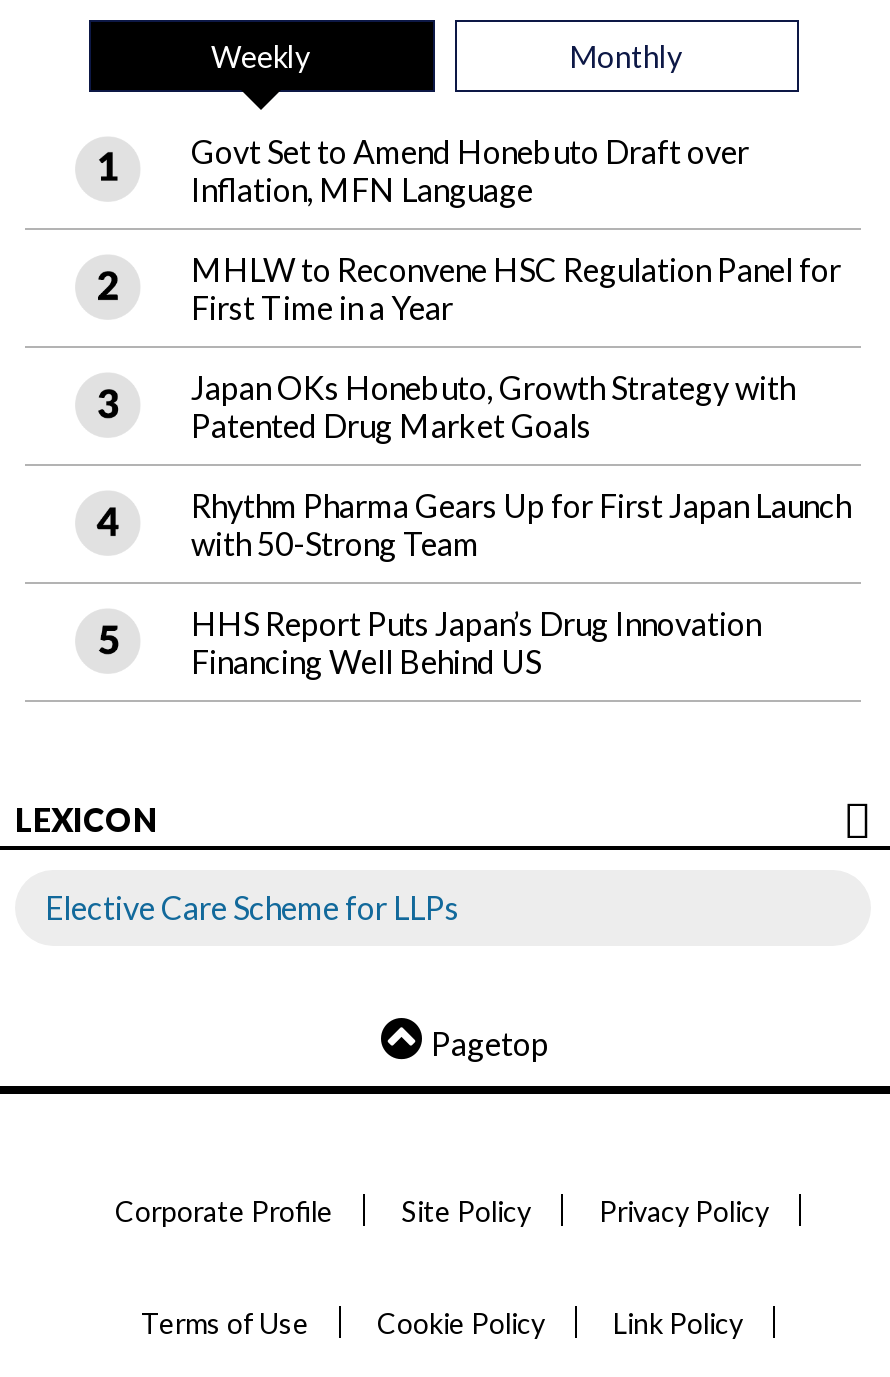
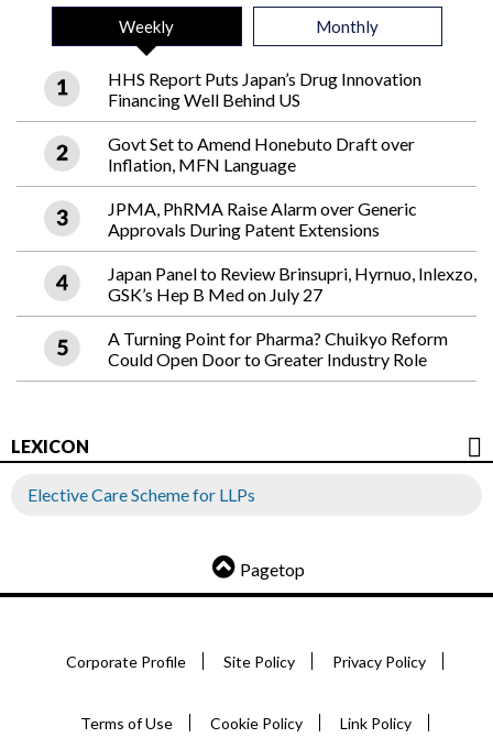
moved down: Govt Set to Amend Honebuto Draft over | Inflation, MFN Language

- MHLW to Reconvene HSC Regulation Panel for
- First Time in a Year
- Japan OKs Honebuto, Growth Strategy with
- Patented Drug Market Goals
- Rhythm Pharma Gears Up for First Japan Launch
- with 50-Strong Team

moved up: HHS Report Puts Japan’s Drug Innovation | Financing Well Behind US

+ JPMA, PhRMA Raise Alarm over Generic
+ Approvals During Patent Extensions
+ Japan Panel to Review Brinsupri, Hyrnuo, Inlexzo,
+ GSK’s Hep B Med on July 27
+ A Turning Point for Pharma? Chuikyo Reform
+ Could Open Door to Greater Industry Role
